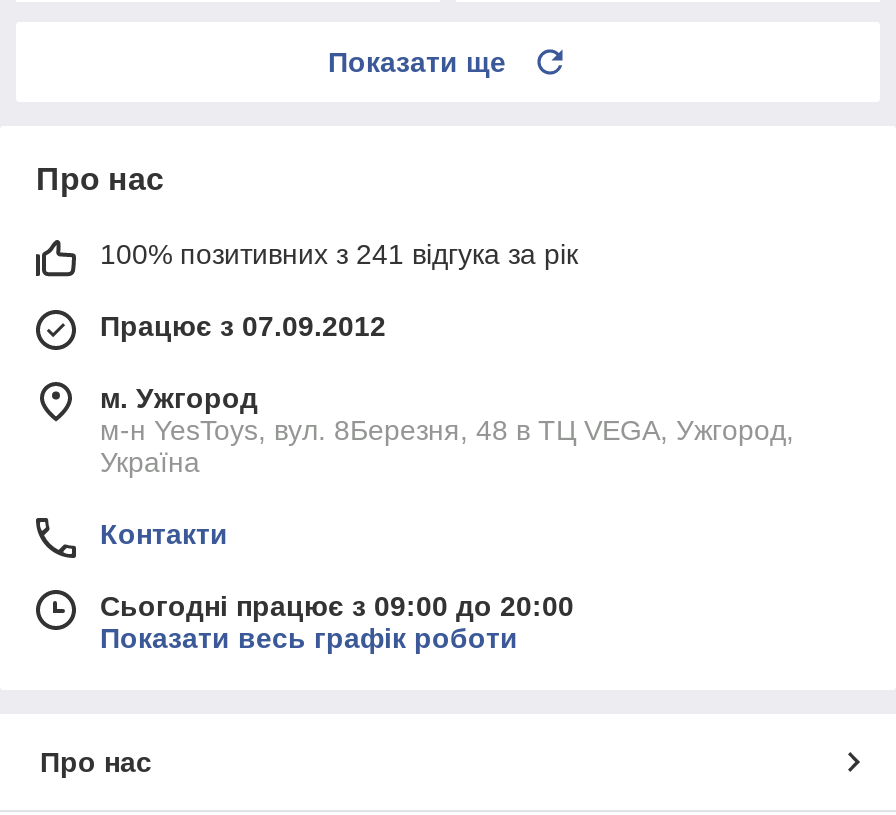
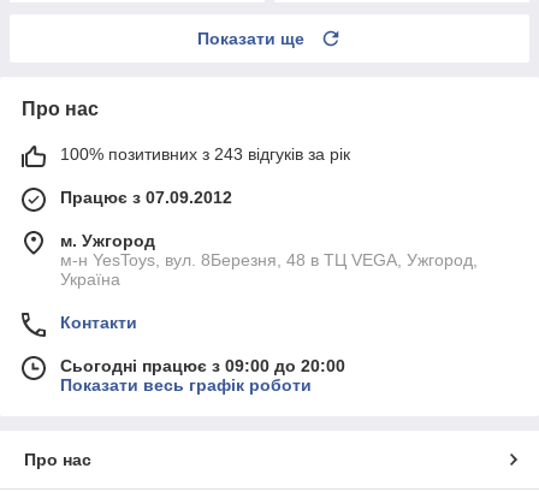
- 100% позитивних з 241 відгука за рік
+ 100% позитивних з 243 відгуків за рік
